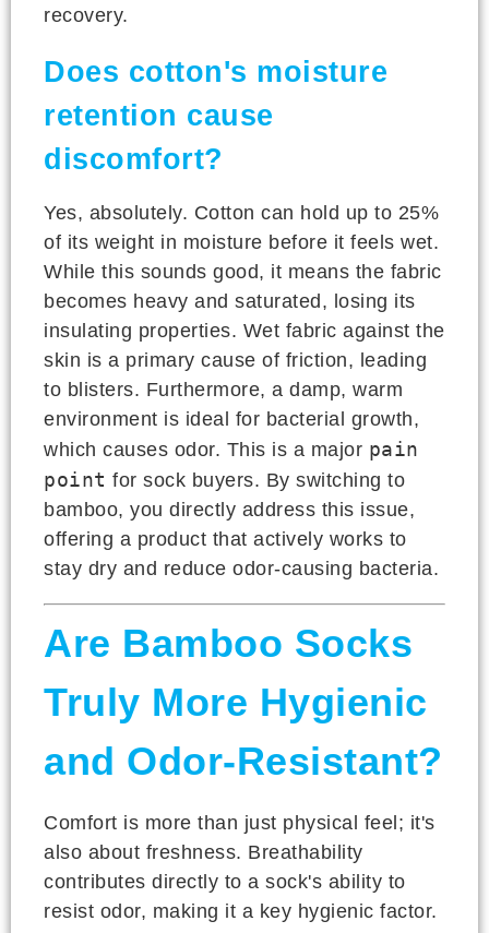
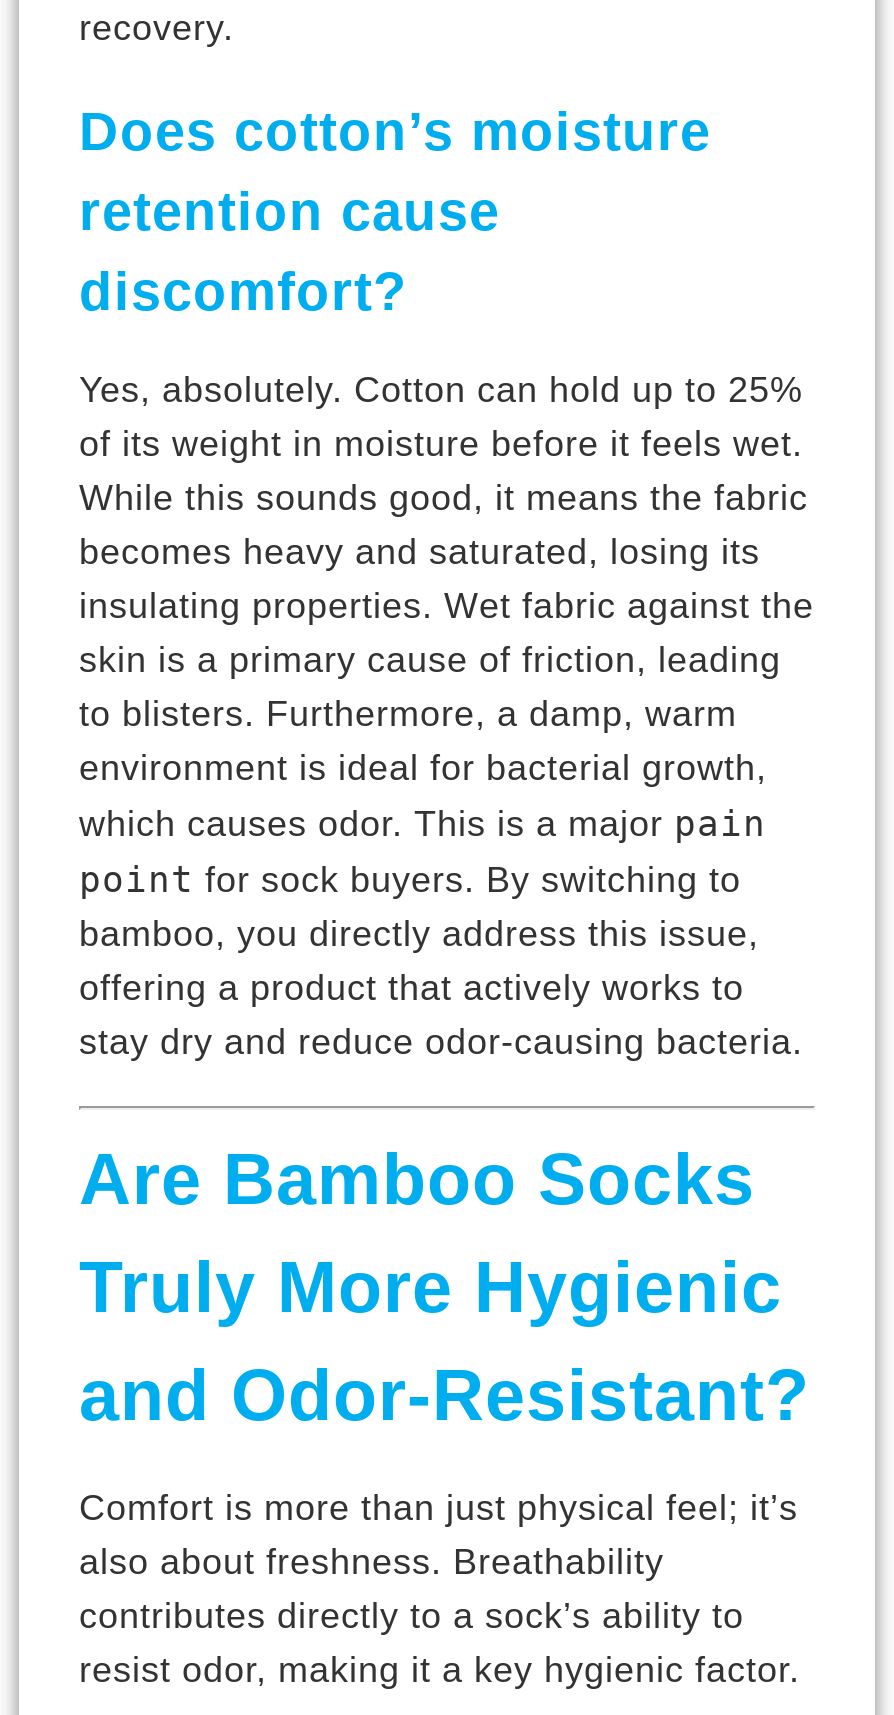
- Does cotton's moisture
+ Does cotton’s moisture

- Comfort is more than just physical feel; it's
+ Comfort is more than just physical feel; it’s

- contributes directly to a sock's ability to
+ contributes directly to a sock’s ability to
